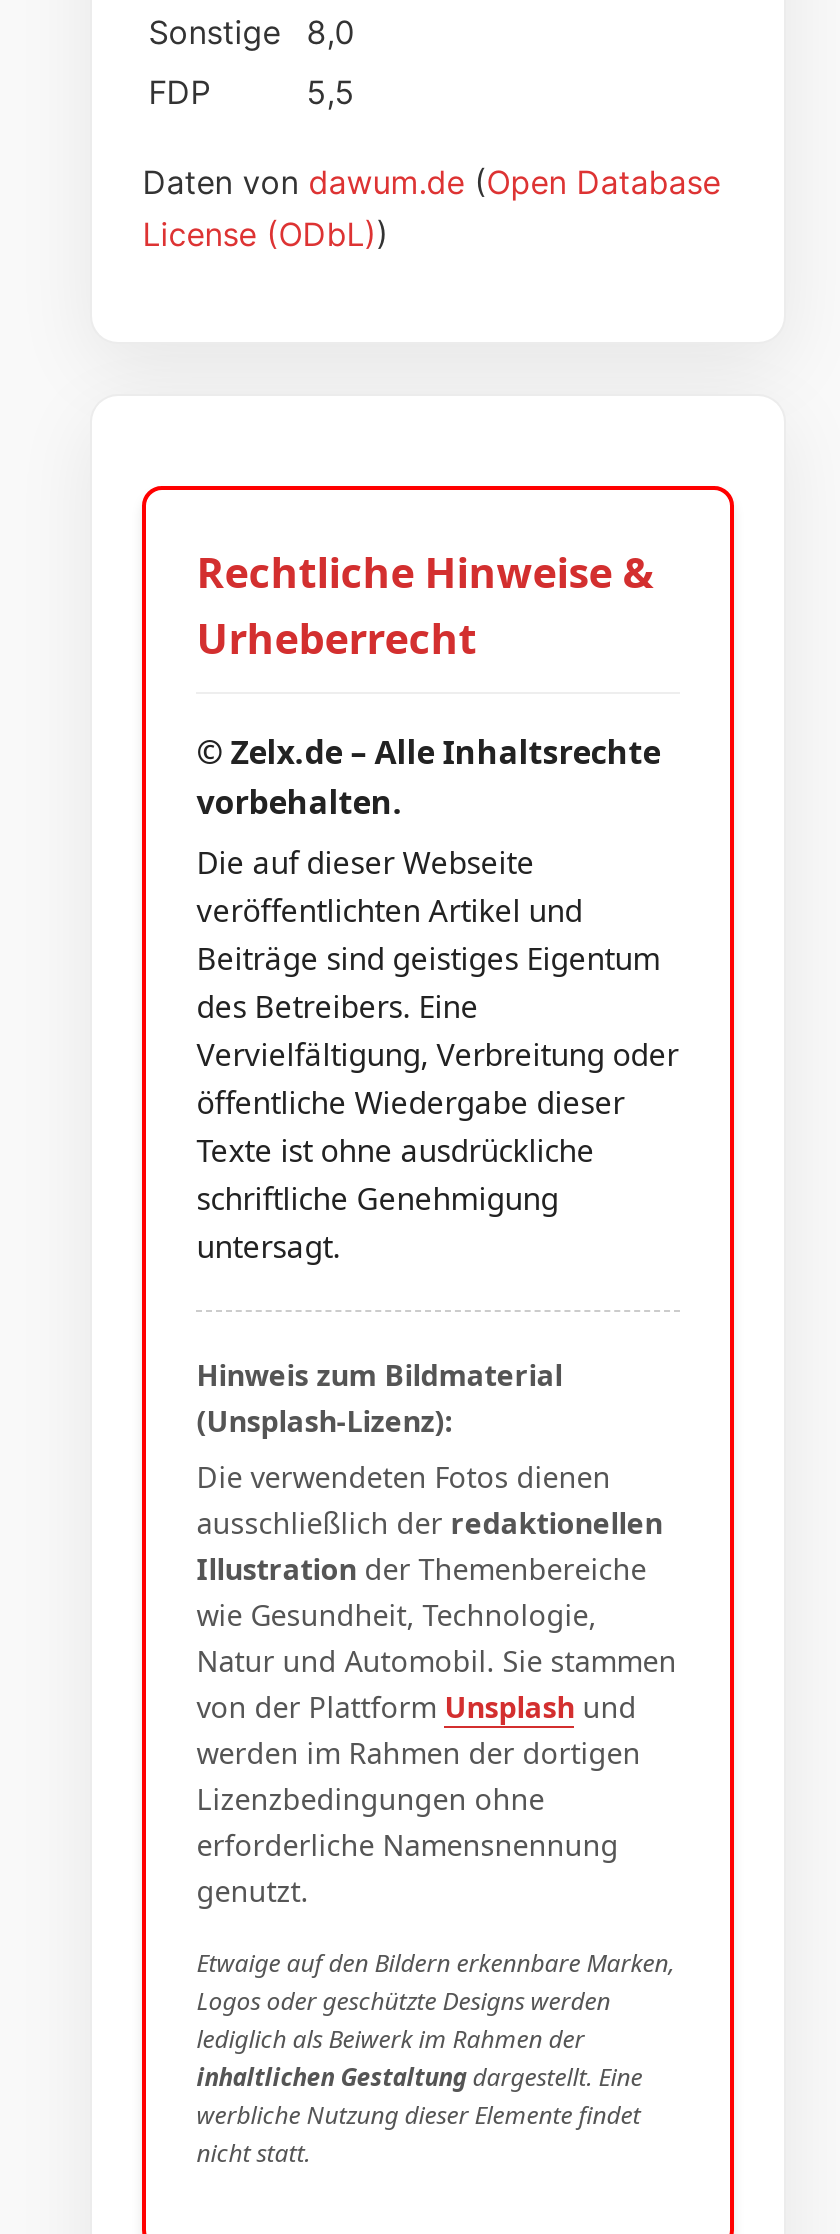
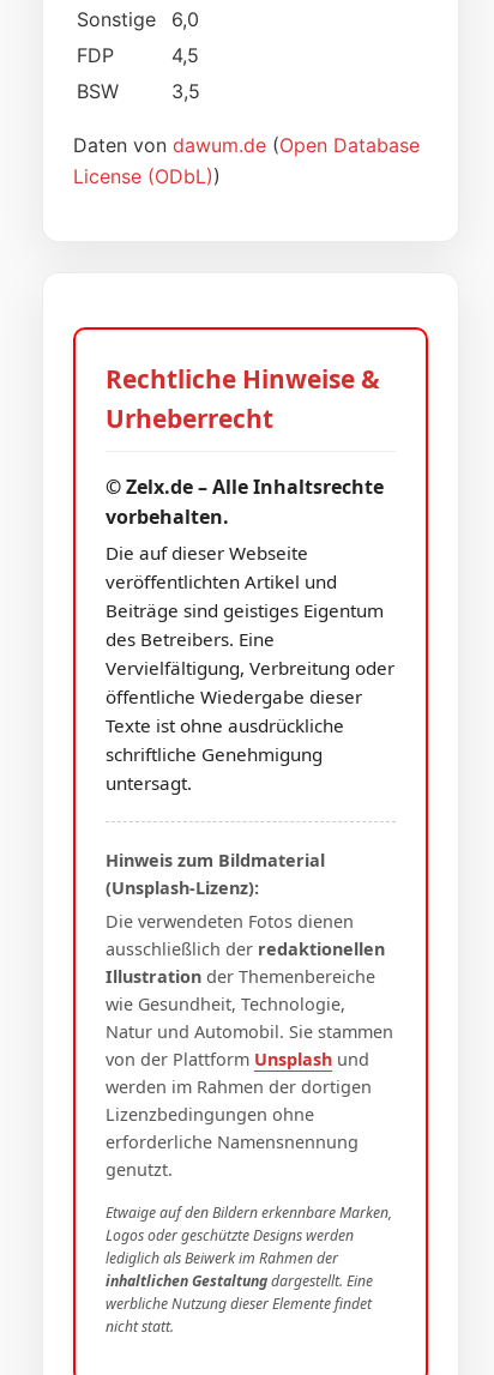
- Sonstige 8,0
+ Sonstige 6,0

- 5,5
+ 4,5
+ BSW
+ 3,5
